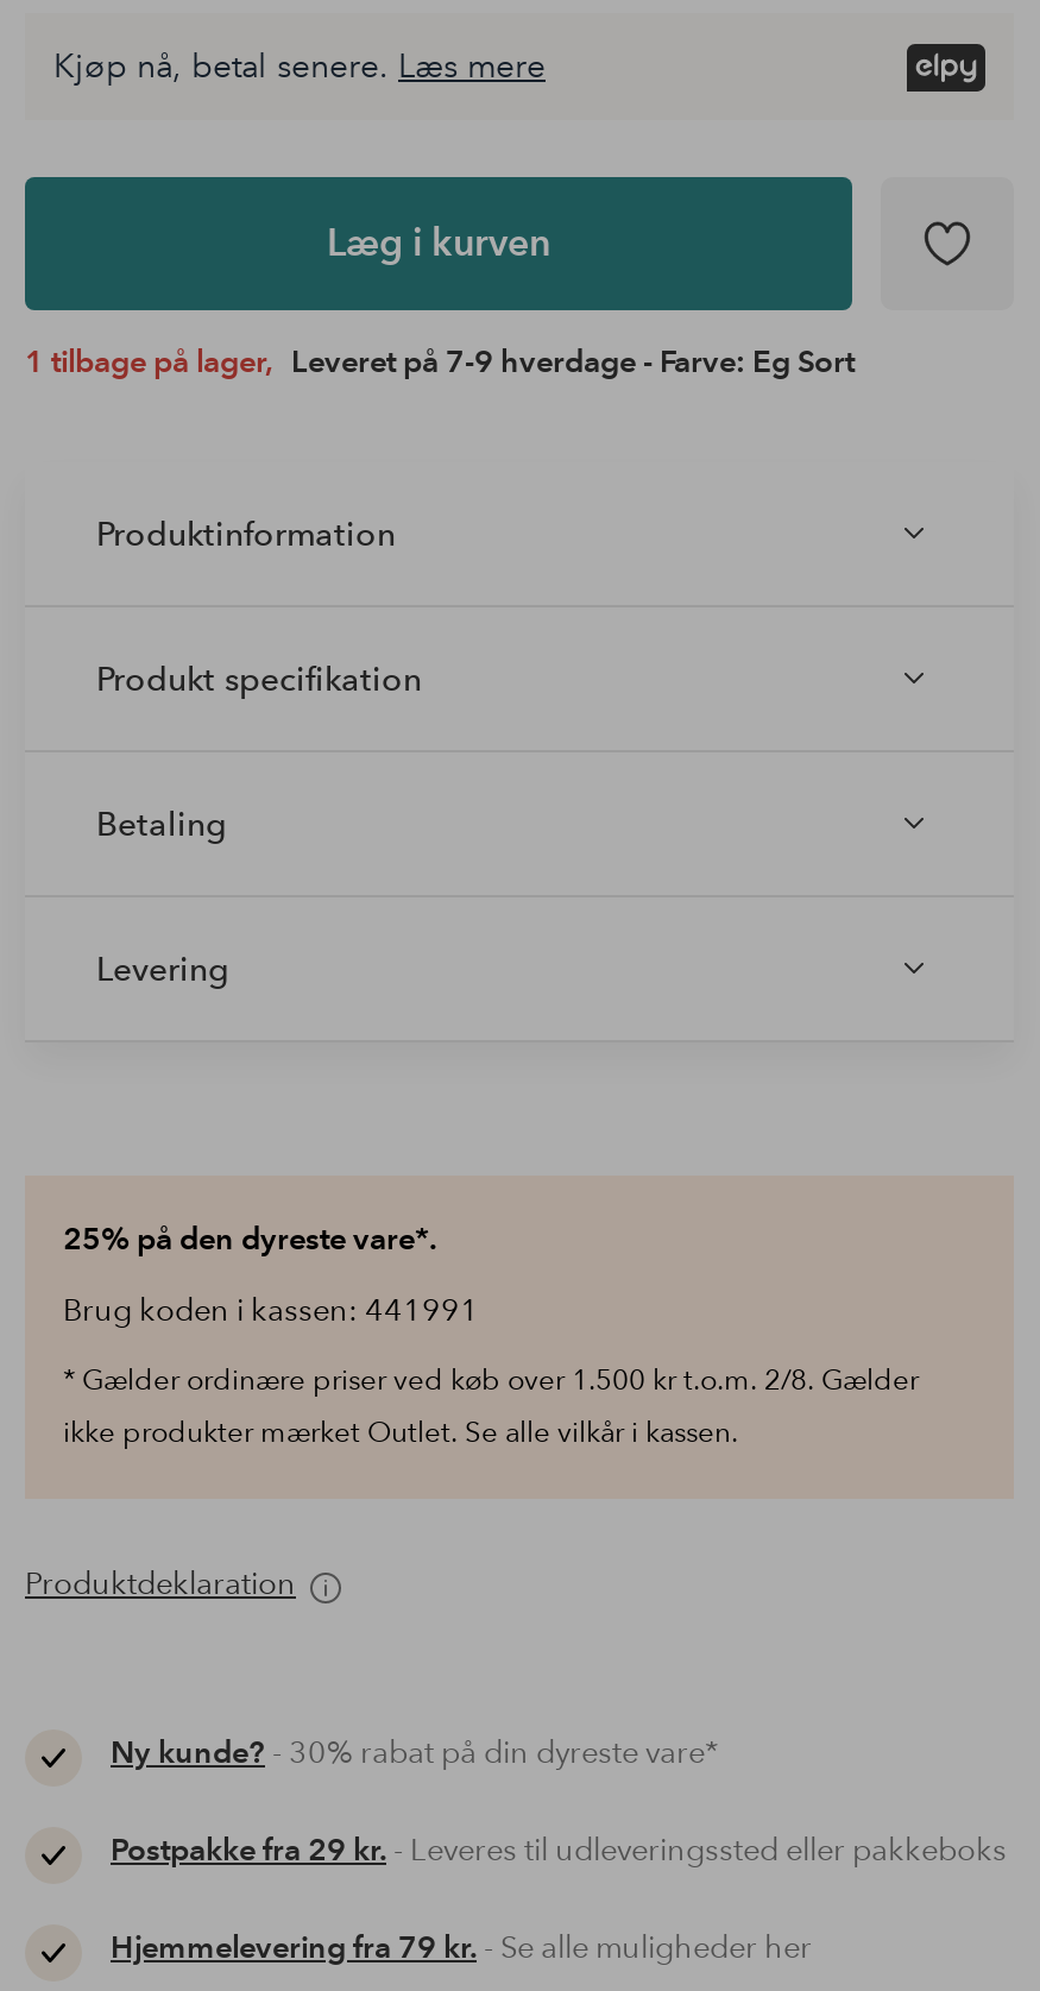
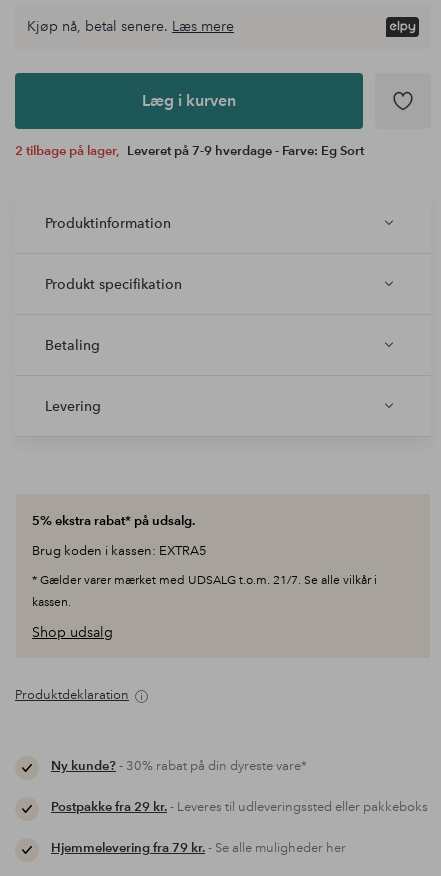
- 1 tilbage på lager, Leveret på 7-9 hverdage - Farve: Eg Sort
+ 2 tilbage på lager, Leveret på 7-9 hverdage - Farve: Eg Sort

- 25% på den dyreste vare*.
- Brug koden i kassen: 441991
- * Gælder ordinære priser ved køb over 1.500 kr t.o.m. 2/8. Gælder
- ikke produkter mærket Outlet. Se alle vilkår i kassen.
+ 5% ekstra rabat* på udsalg.
+ Brug koden i kassen: EXTRA5
+ * Gælder varer mærket med UDSALG t.o.m. 21/7. Se alle vilkår i
+ kassen.
+ Shop udsalg
